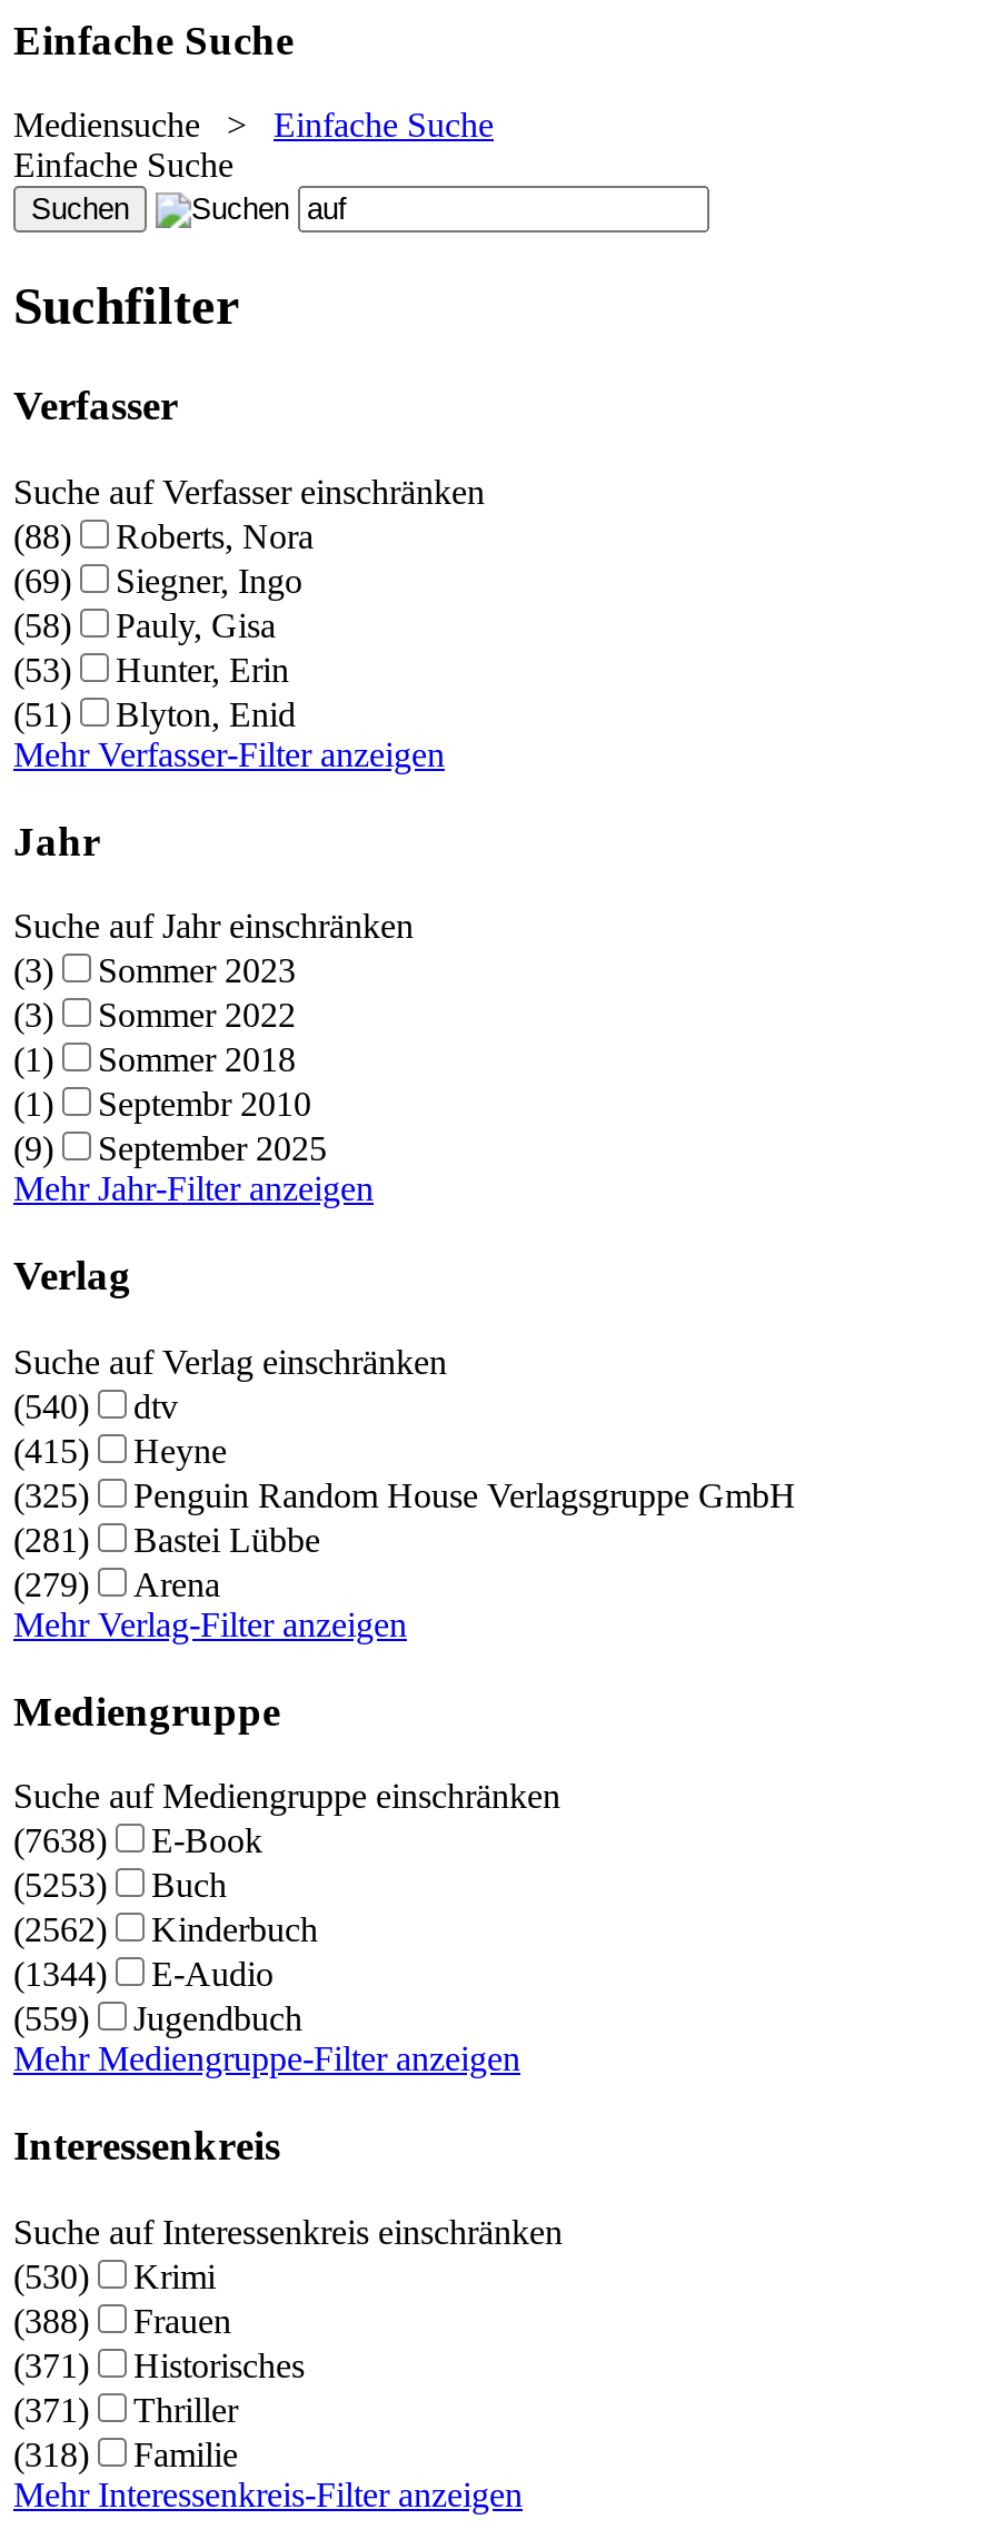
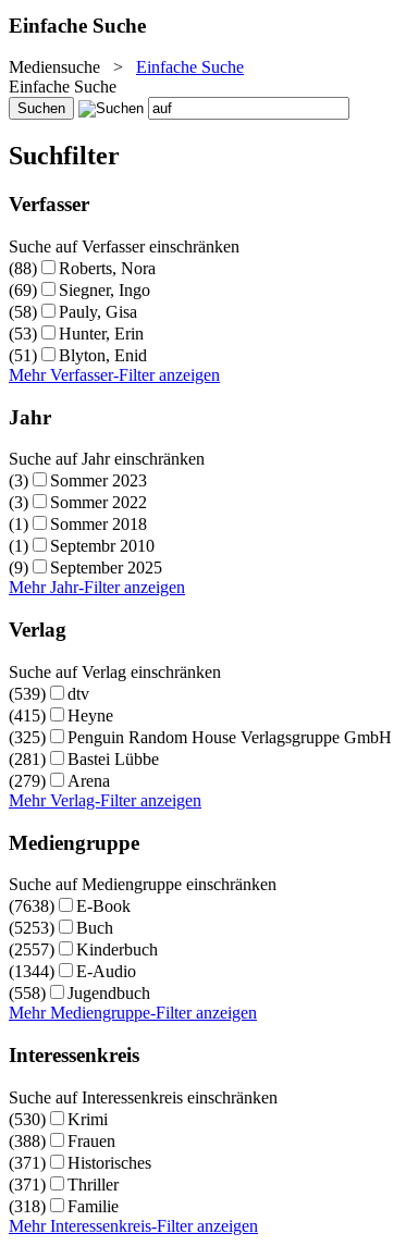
- (540) dtv
+ (539) dtv

- (2562) Kinderbuch
+ (2557) Kinderbuch

- (559) Jugendbuch
+ (558) Jugendbuch
